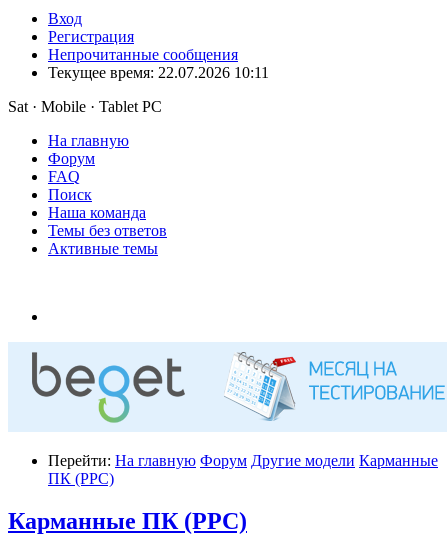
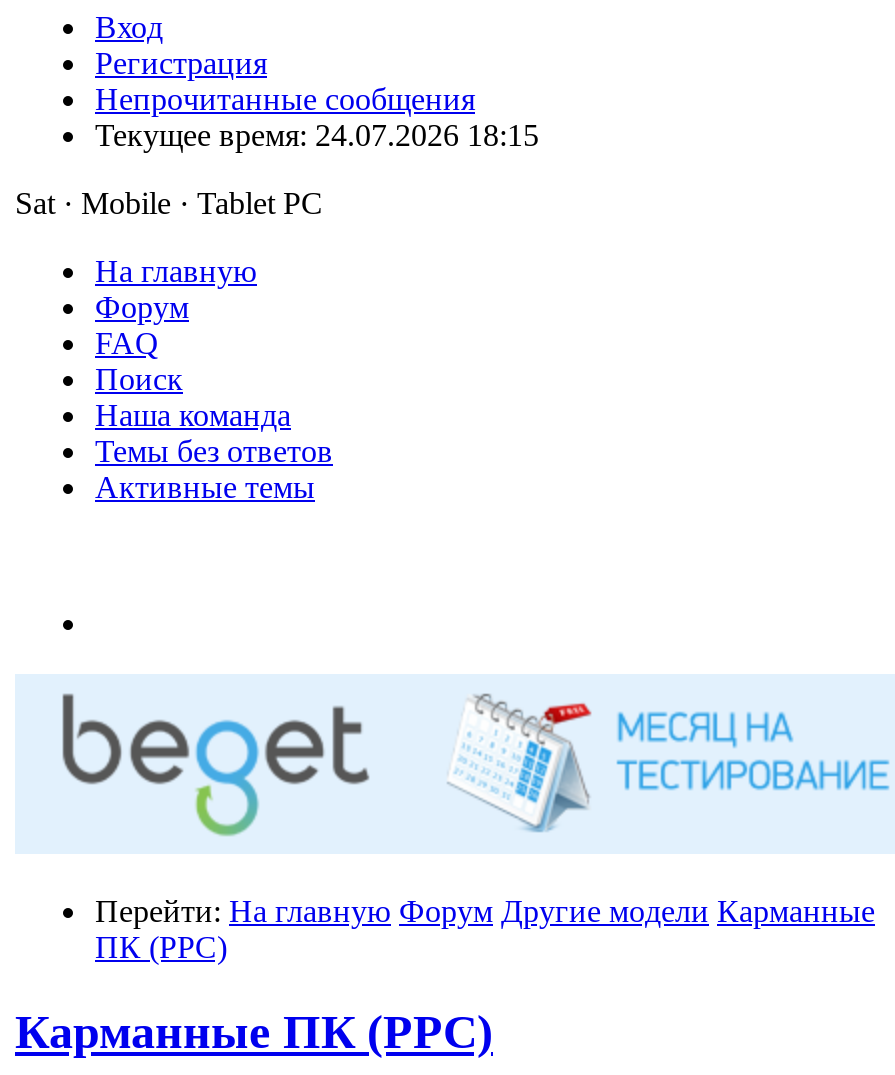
- Текущее время: 22.07.2026 10:11
+ Текущее время: 24.07.2026 18:15
